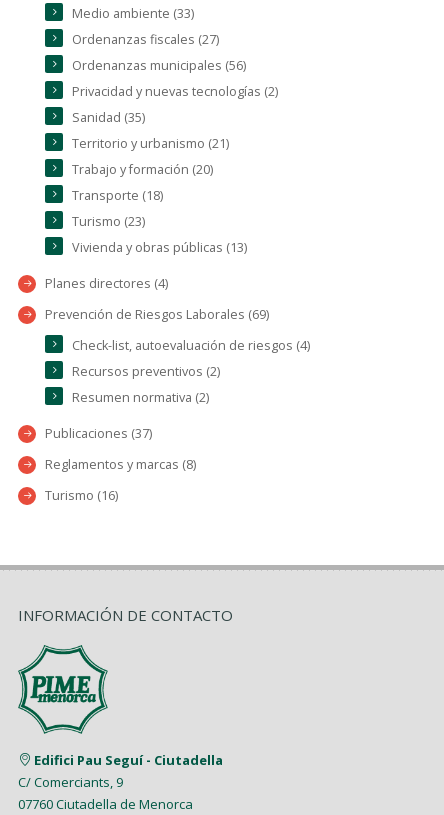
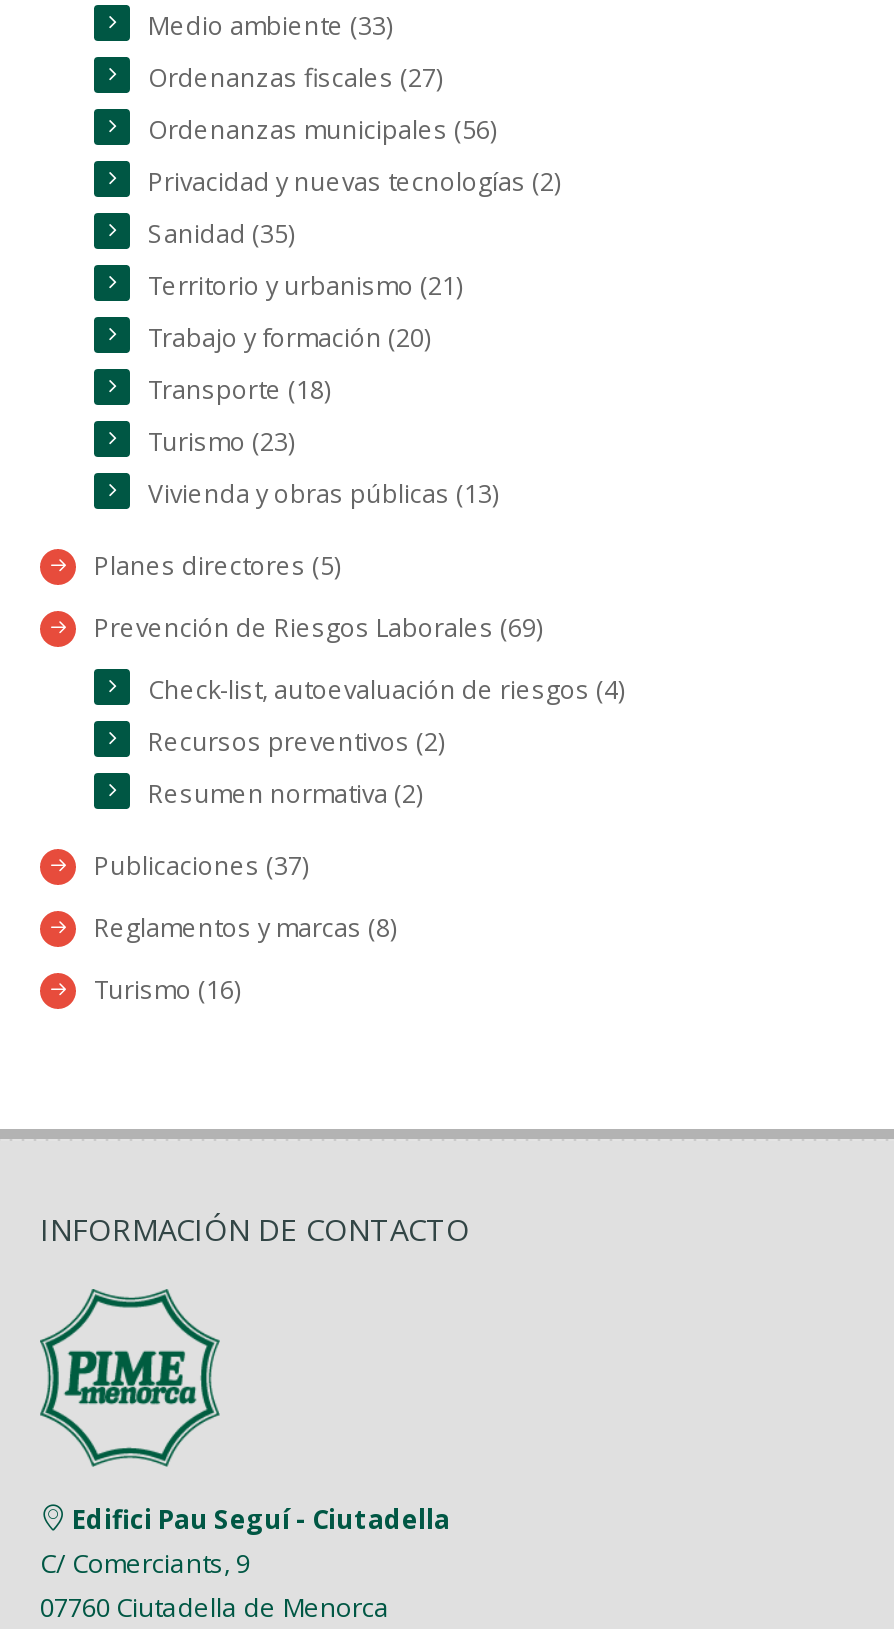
- Planes directores (4)
+ Planes directores (5)
